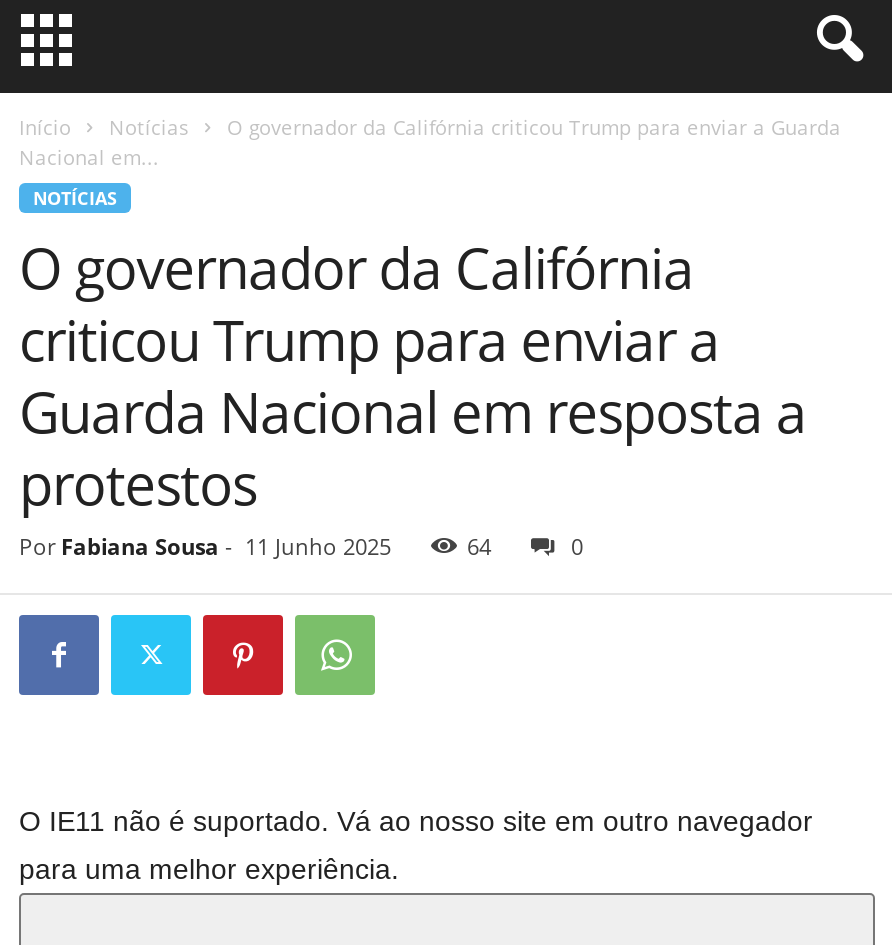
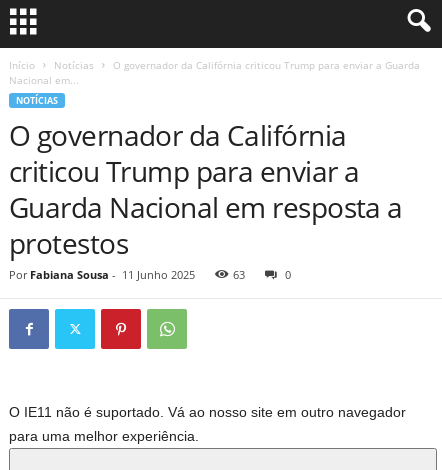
- 64
+ 63
